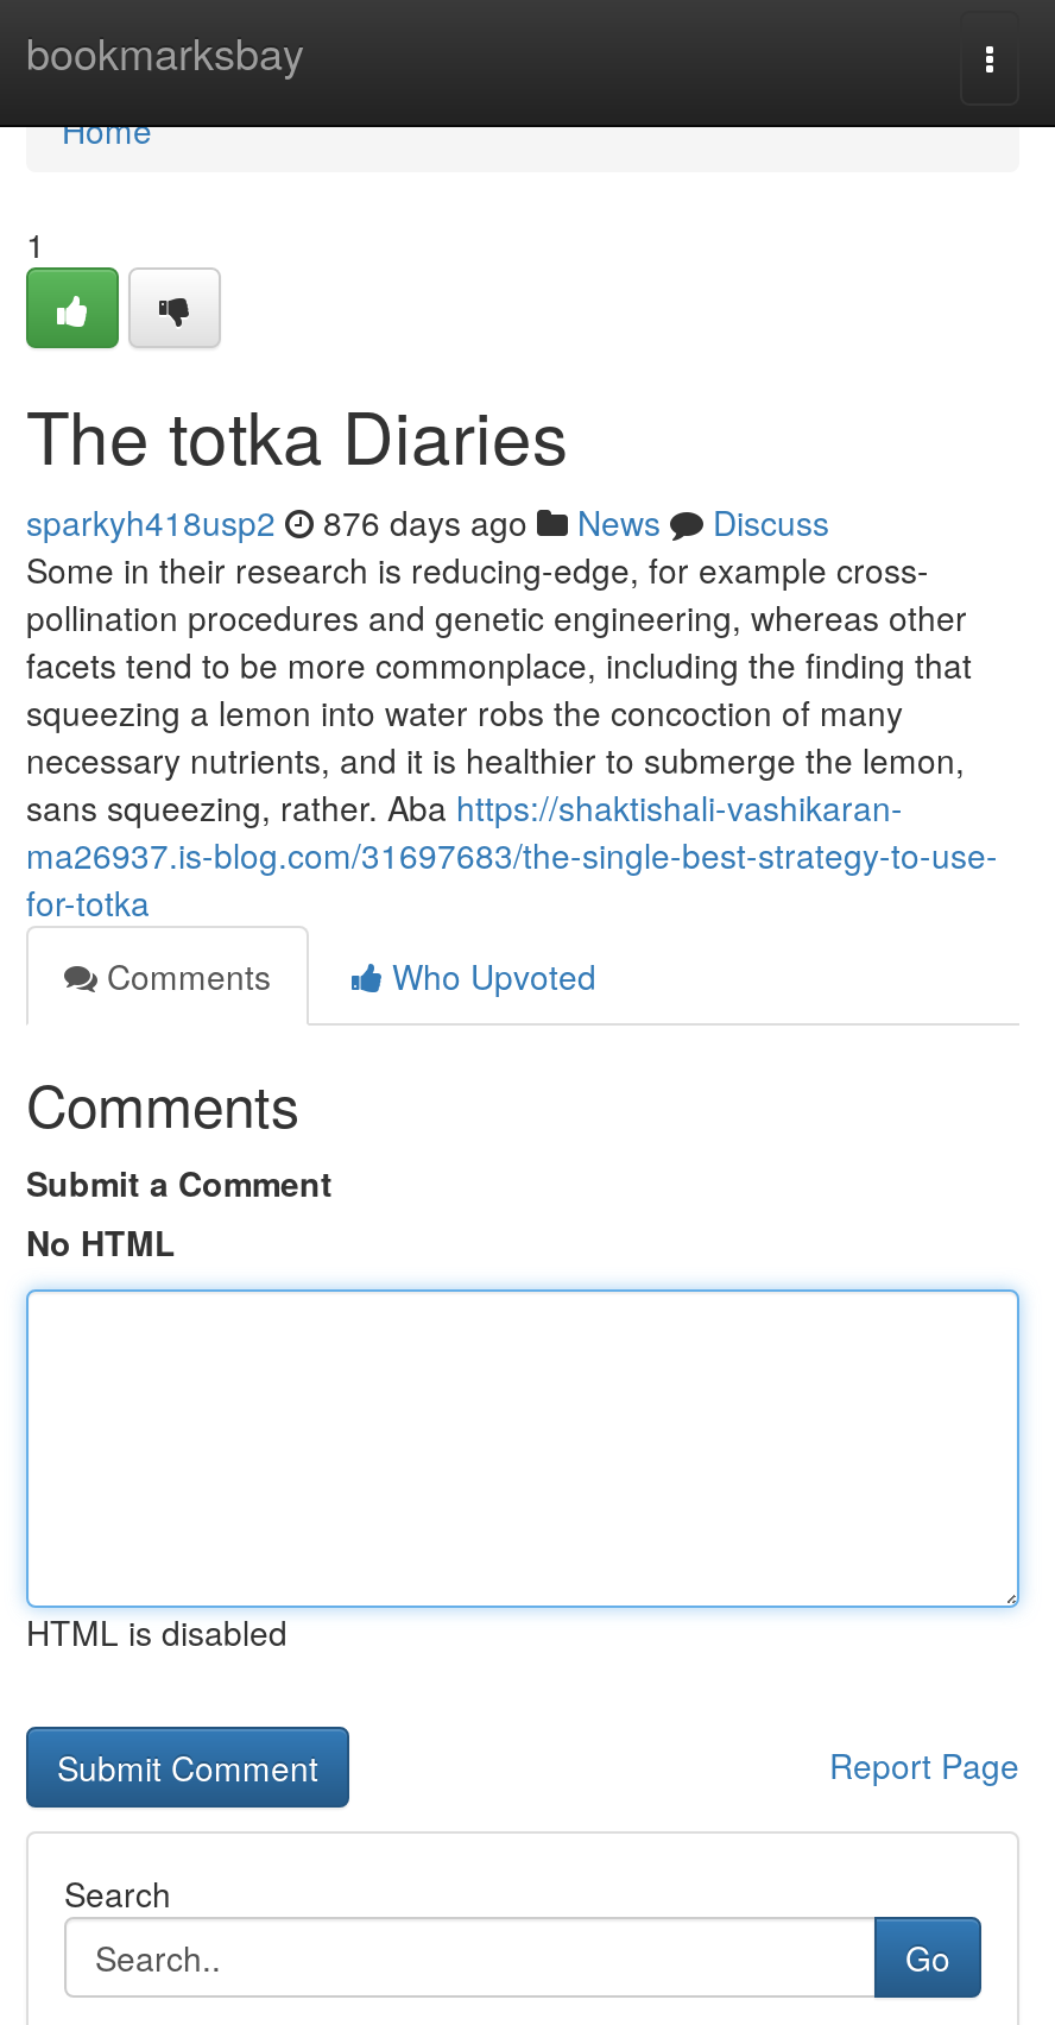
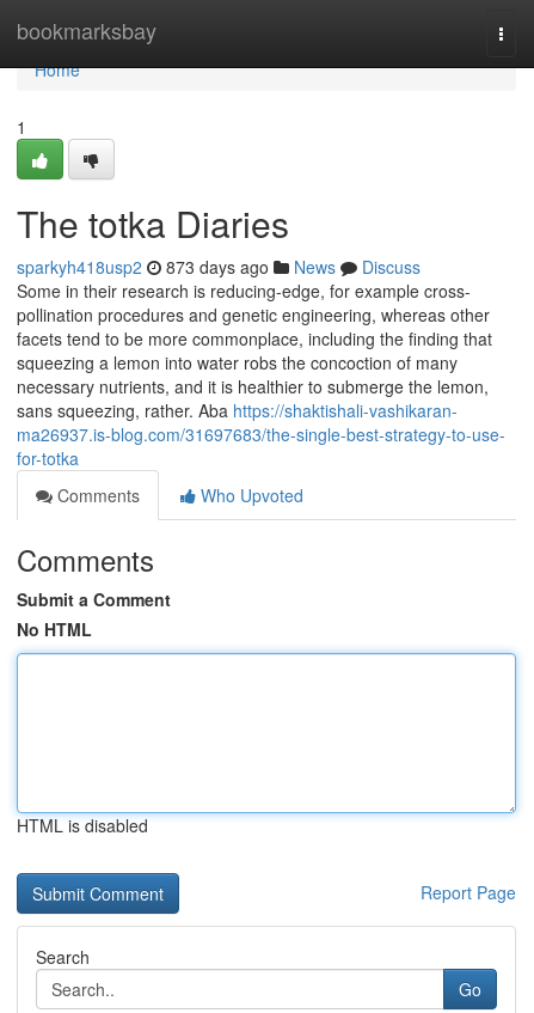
- sparkyh418usp2 876 days ago News Discuss
+ sparkyh418usp2 873 days ago News Discuss
